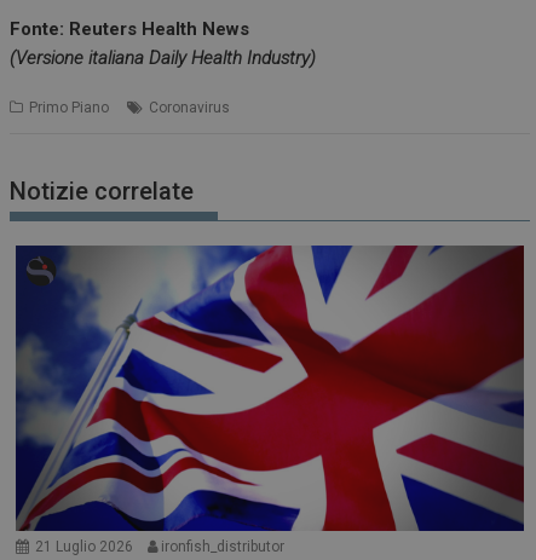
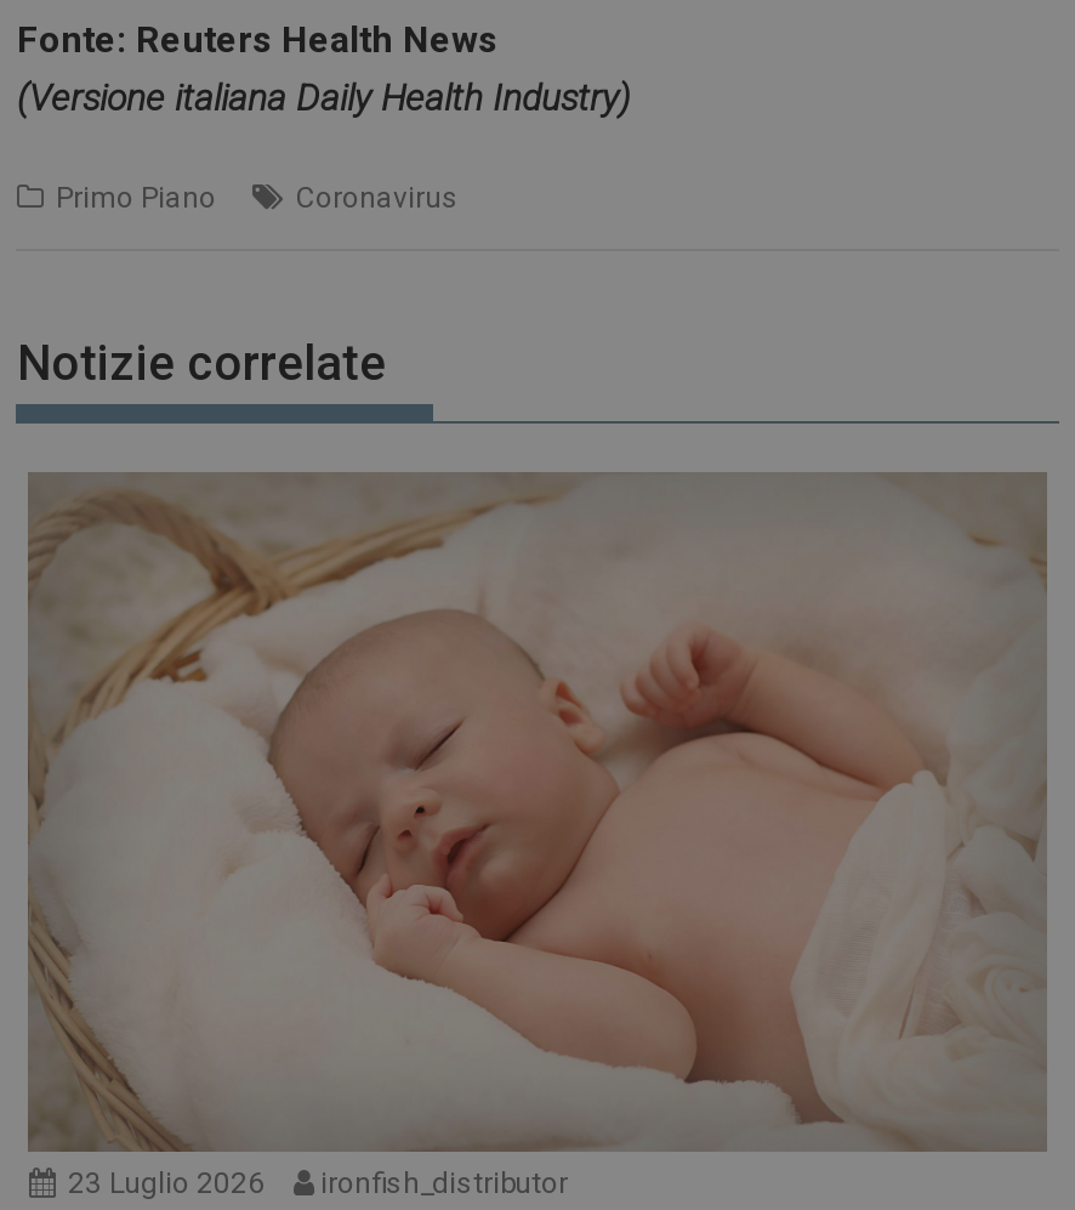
- [image]
- 21 Luglio 2026 ironfish_distributor
+ [image]
+ 23 Luglio 2026 ironfish_distributor
